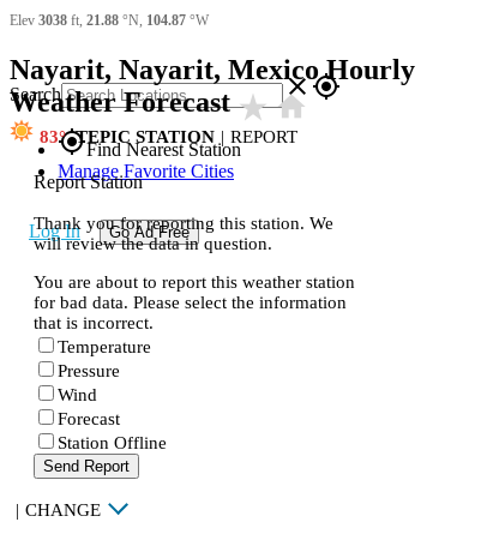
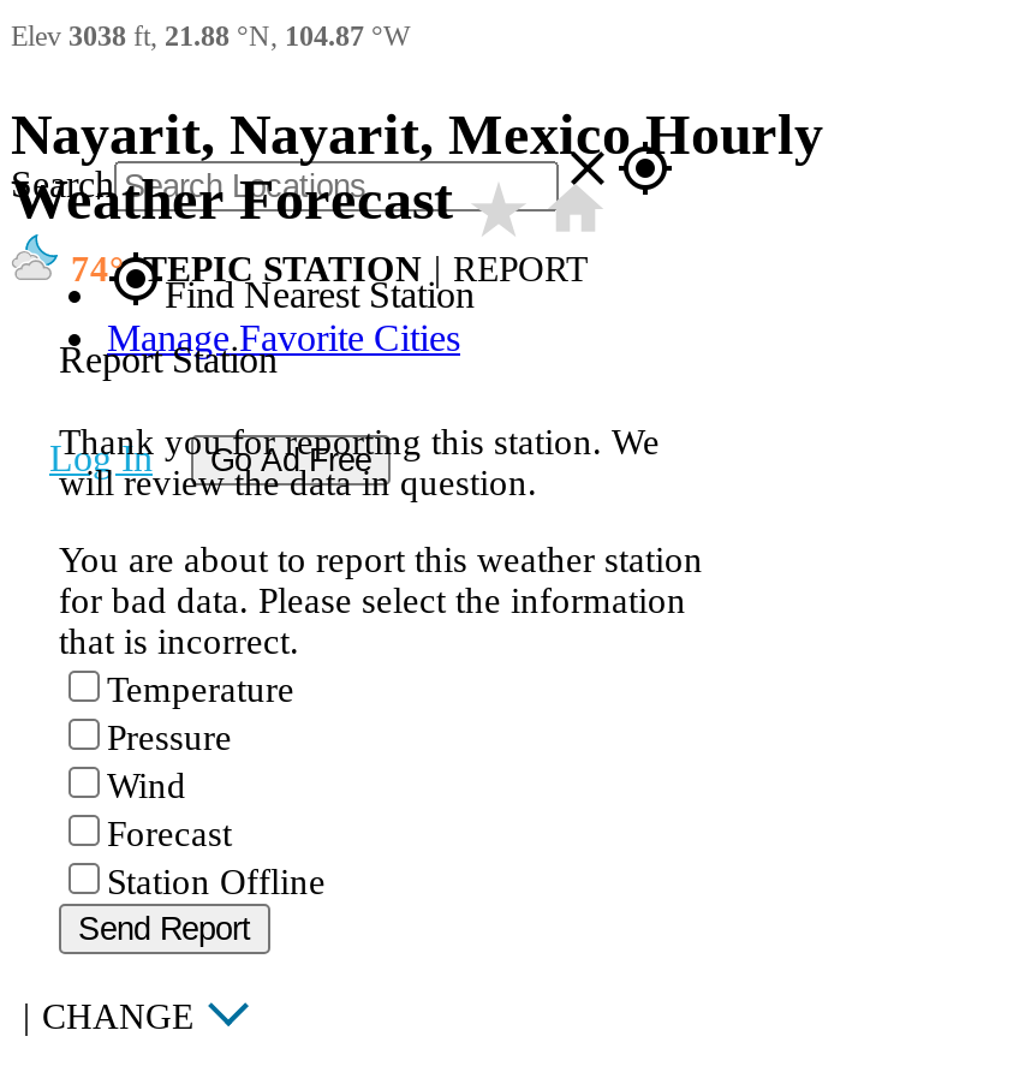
- 83
+ 74
